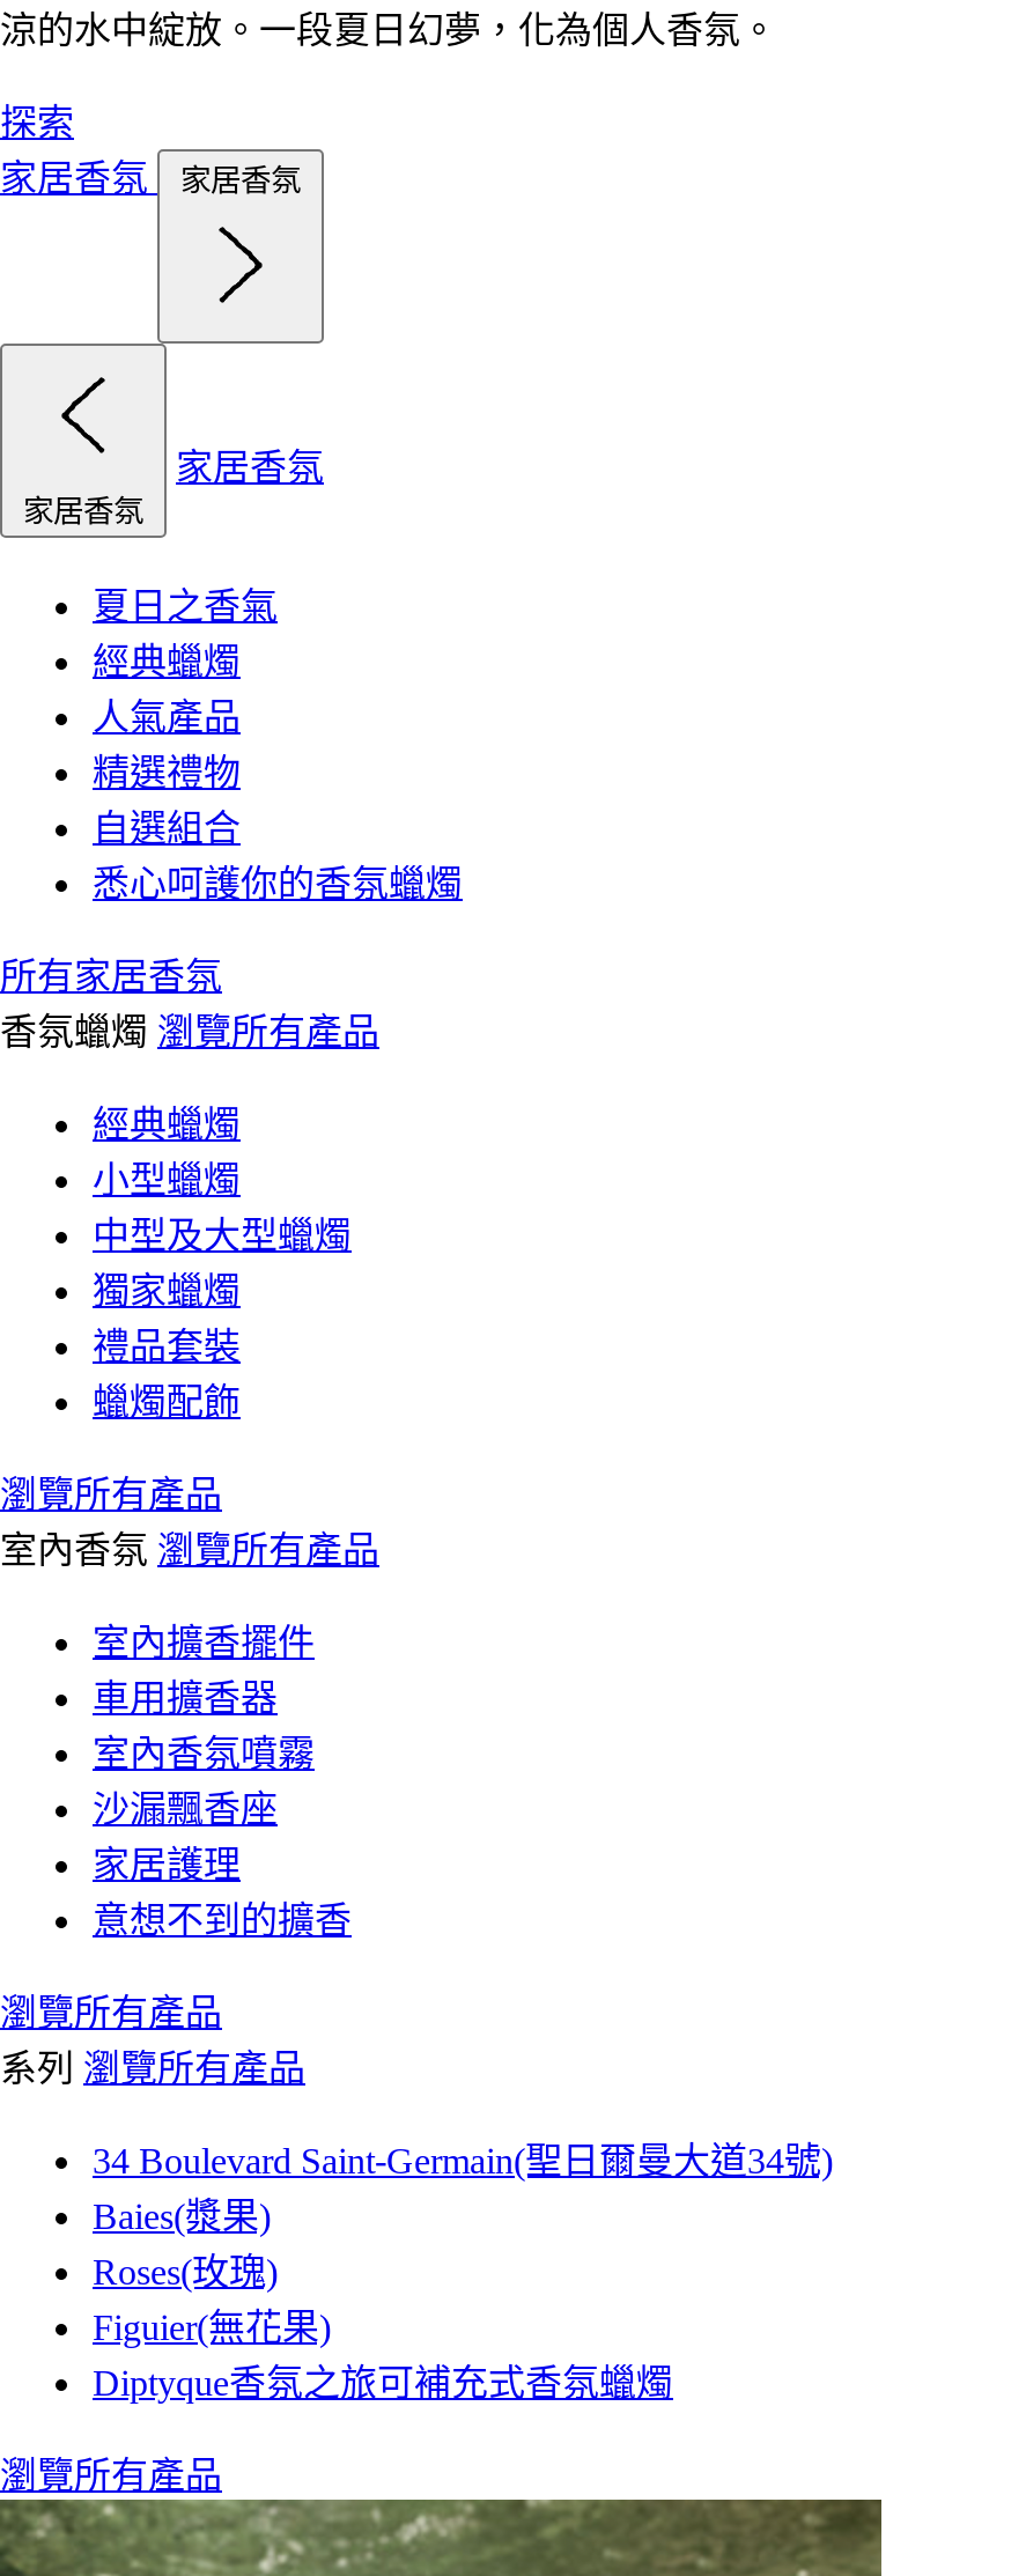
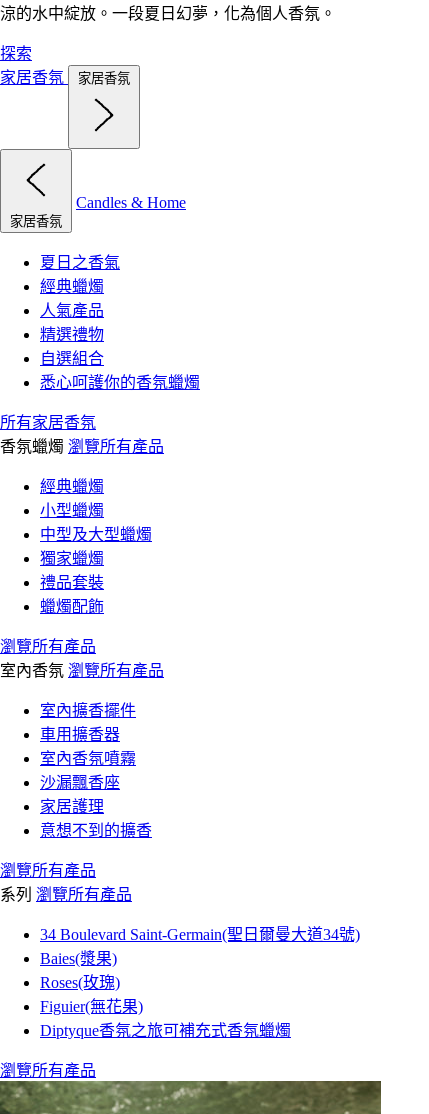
- 家居香氛
+ Candles & Home
